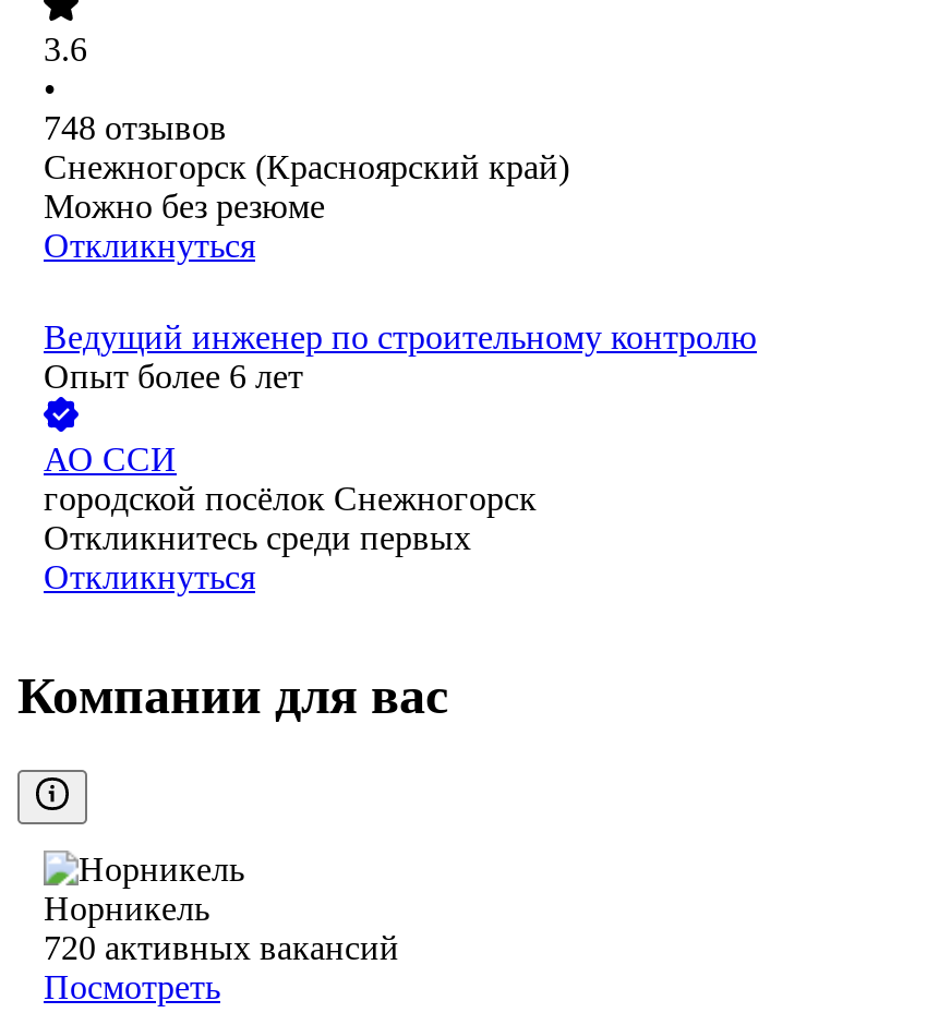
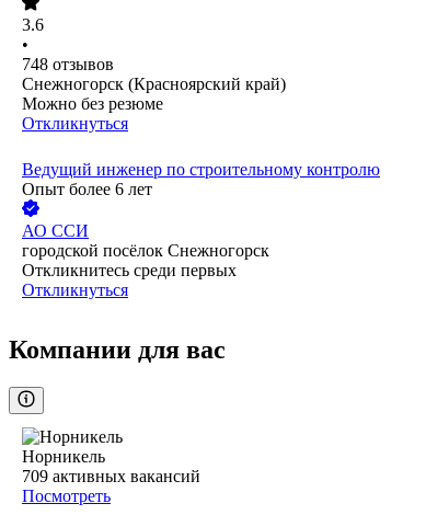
- 720 активных вакансий
+ 709 активных вакансий
